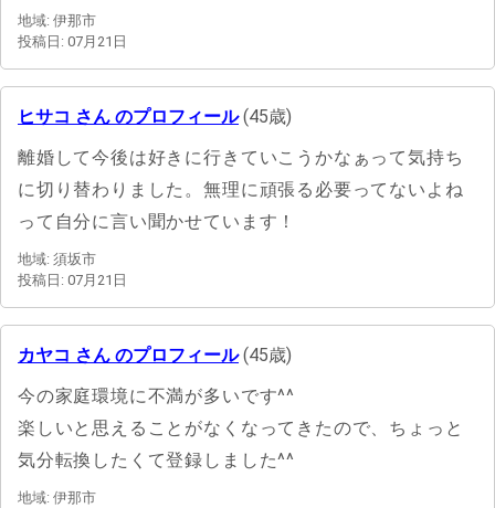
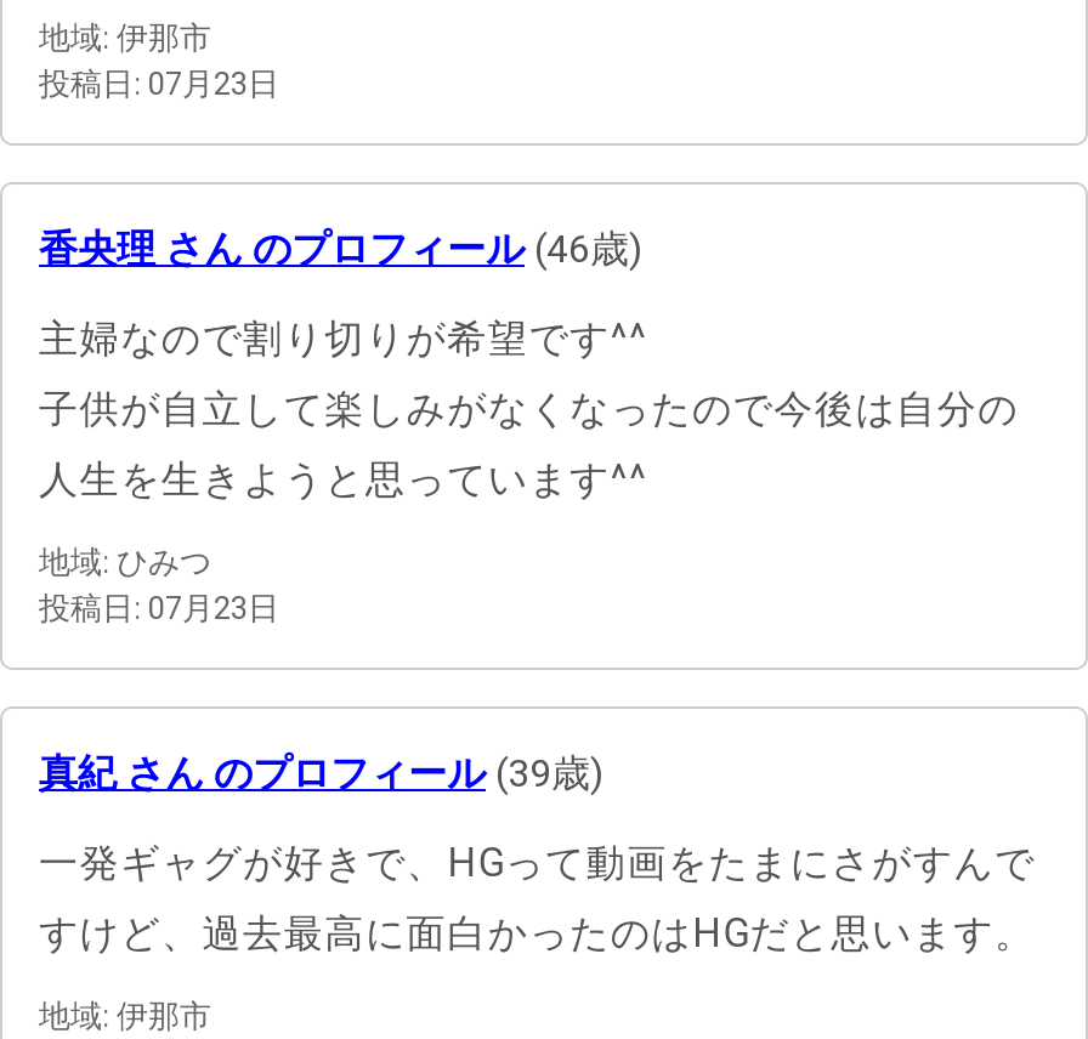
- 投稿日: 07月21日
+ 投稿日: 07月23日

- ヒサコ さん のプロフィール(45歳)
- 離婚して今後は好きに行きていこうかなぁって気持ち
- に切り替わりました。無理に頑張る必要ってないよね
- って自分に言い聞かせています！
- 地域: 須坂市
- 投稿日: 07月21日
+ 香央理 さん のプロフィール(46歳)
+ 主婦なので割り切りが希望です^^
+ 子供が自立して楽しみがなくなったので今後は自分の
+ 人生を生きようと思っています^^
+ 地域: ひみつ
+ 投稿日: 07月23日

- カヤコ さん のプロフィール(45歳)
- 今の家庭環境に不満が多いです^^
- 楽しいと思えることがなくなってきたので、ちょっと
- 気分転換したくて登録しました^^
+ 真紀 さん のプロフィール(39歳)
+ 一発ギャグが好きで、HGって動画をたまにさがすんで
+ すけど、過去最高に面白かったのはHGだと思います。
